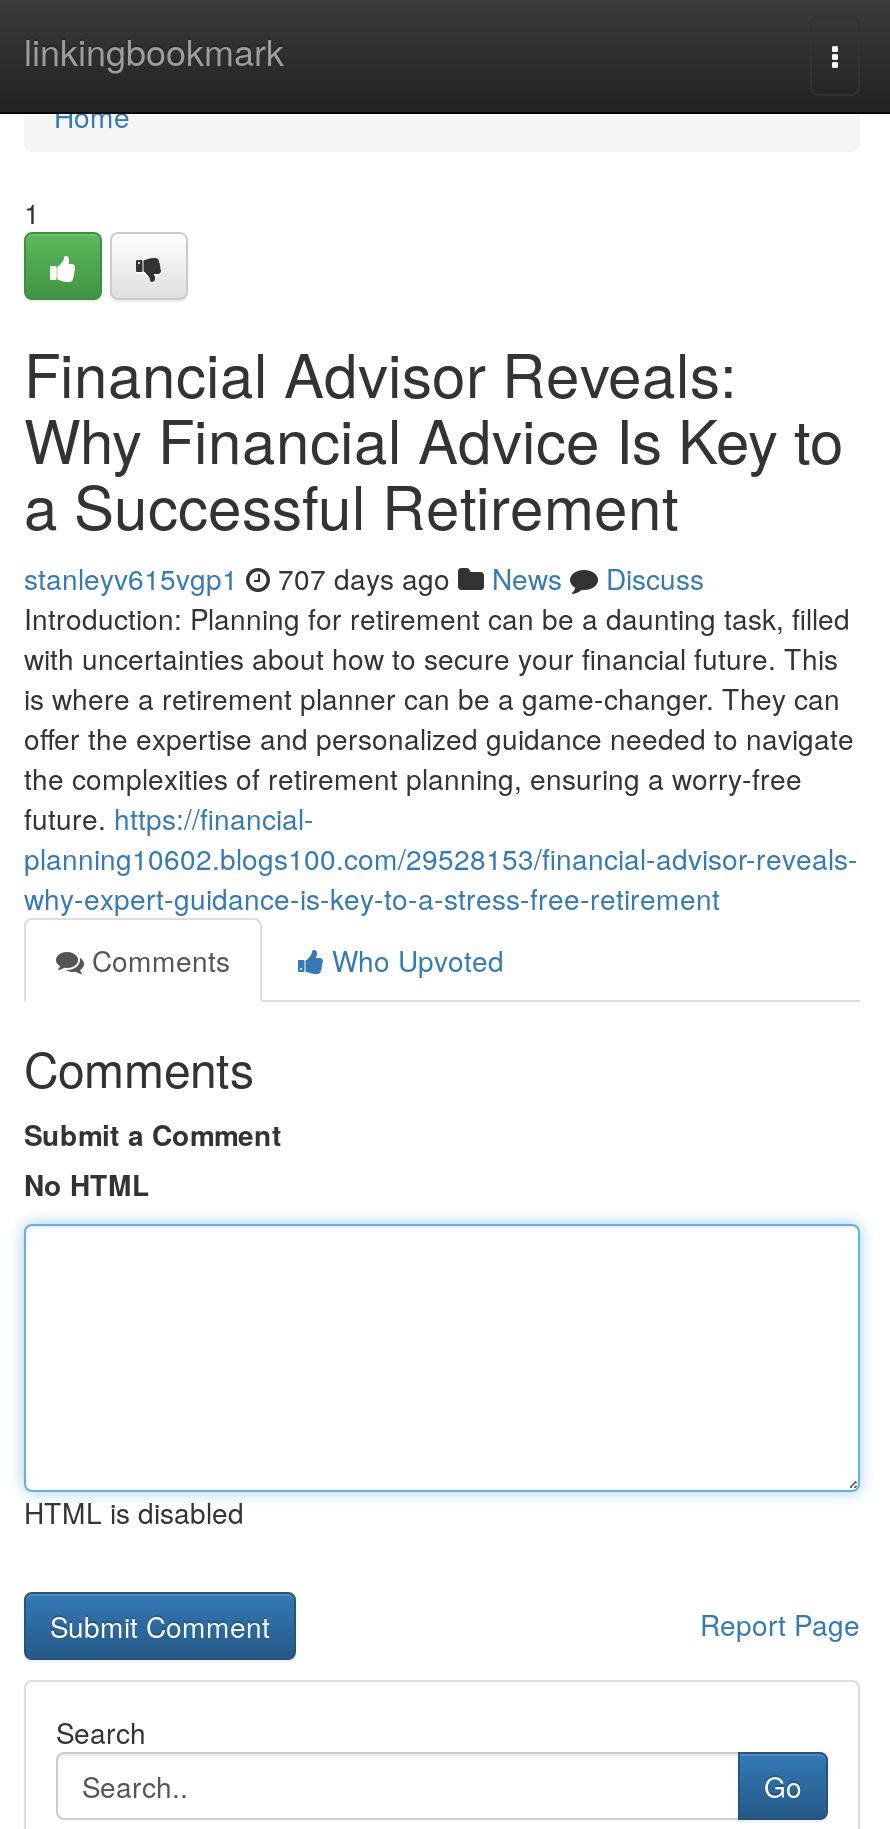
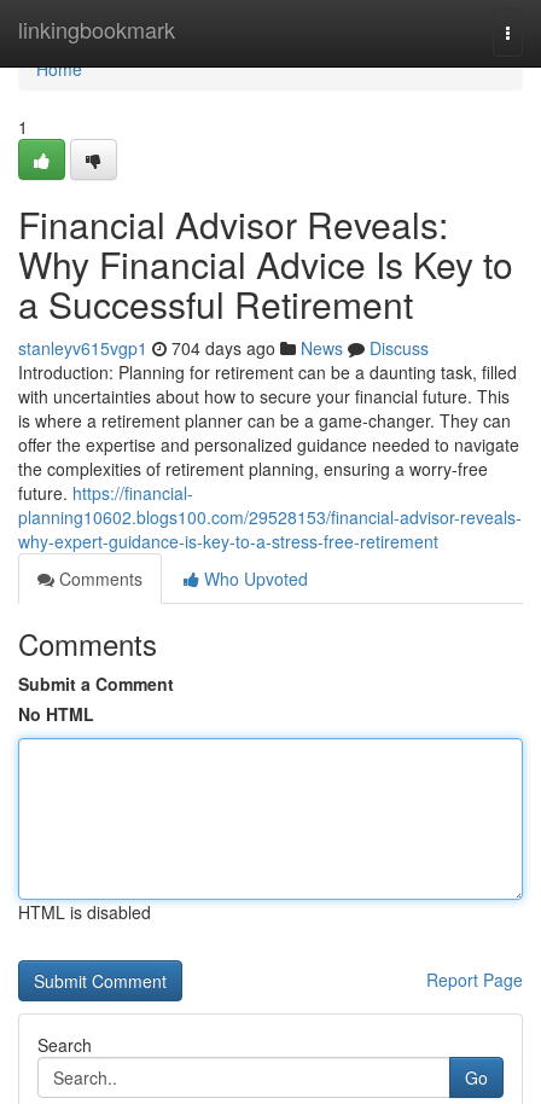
- stanleyv615vgp1 707 days ago News Discuss
+ stanleyv615vgp1 704 days ago News Discuss
